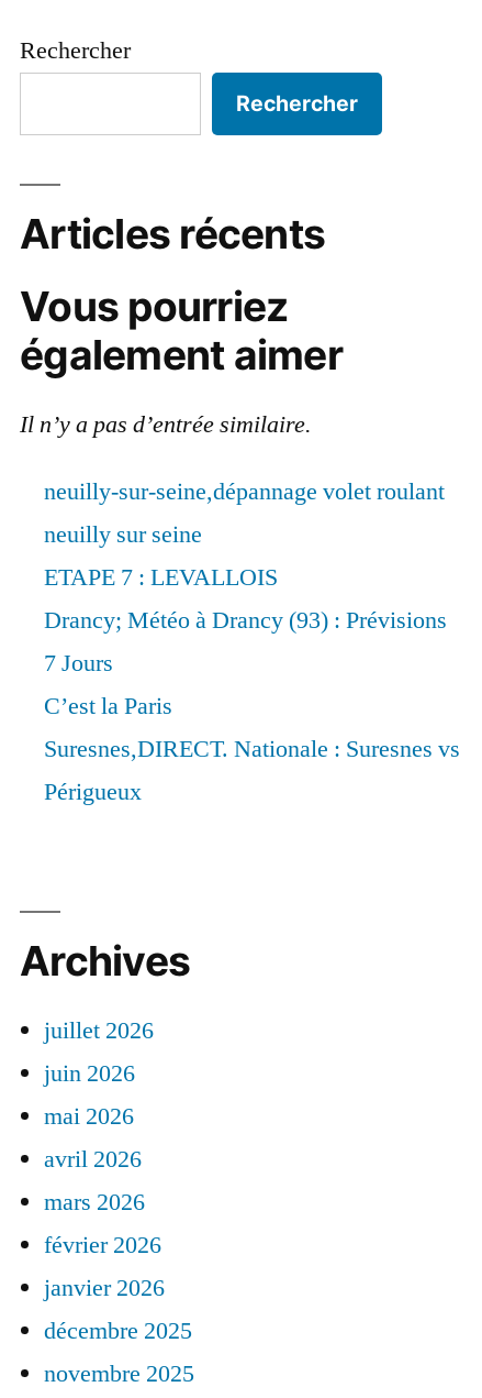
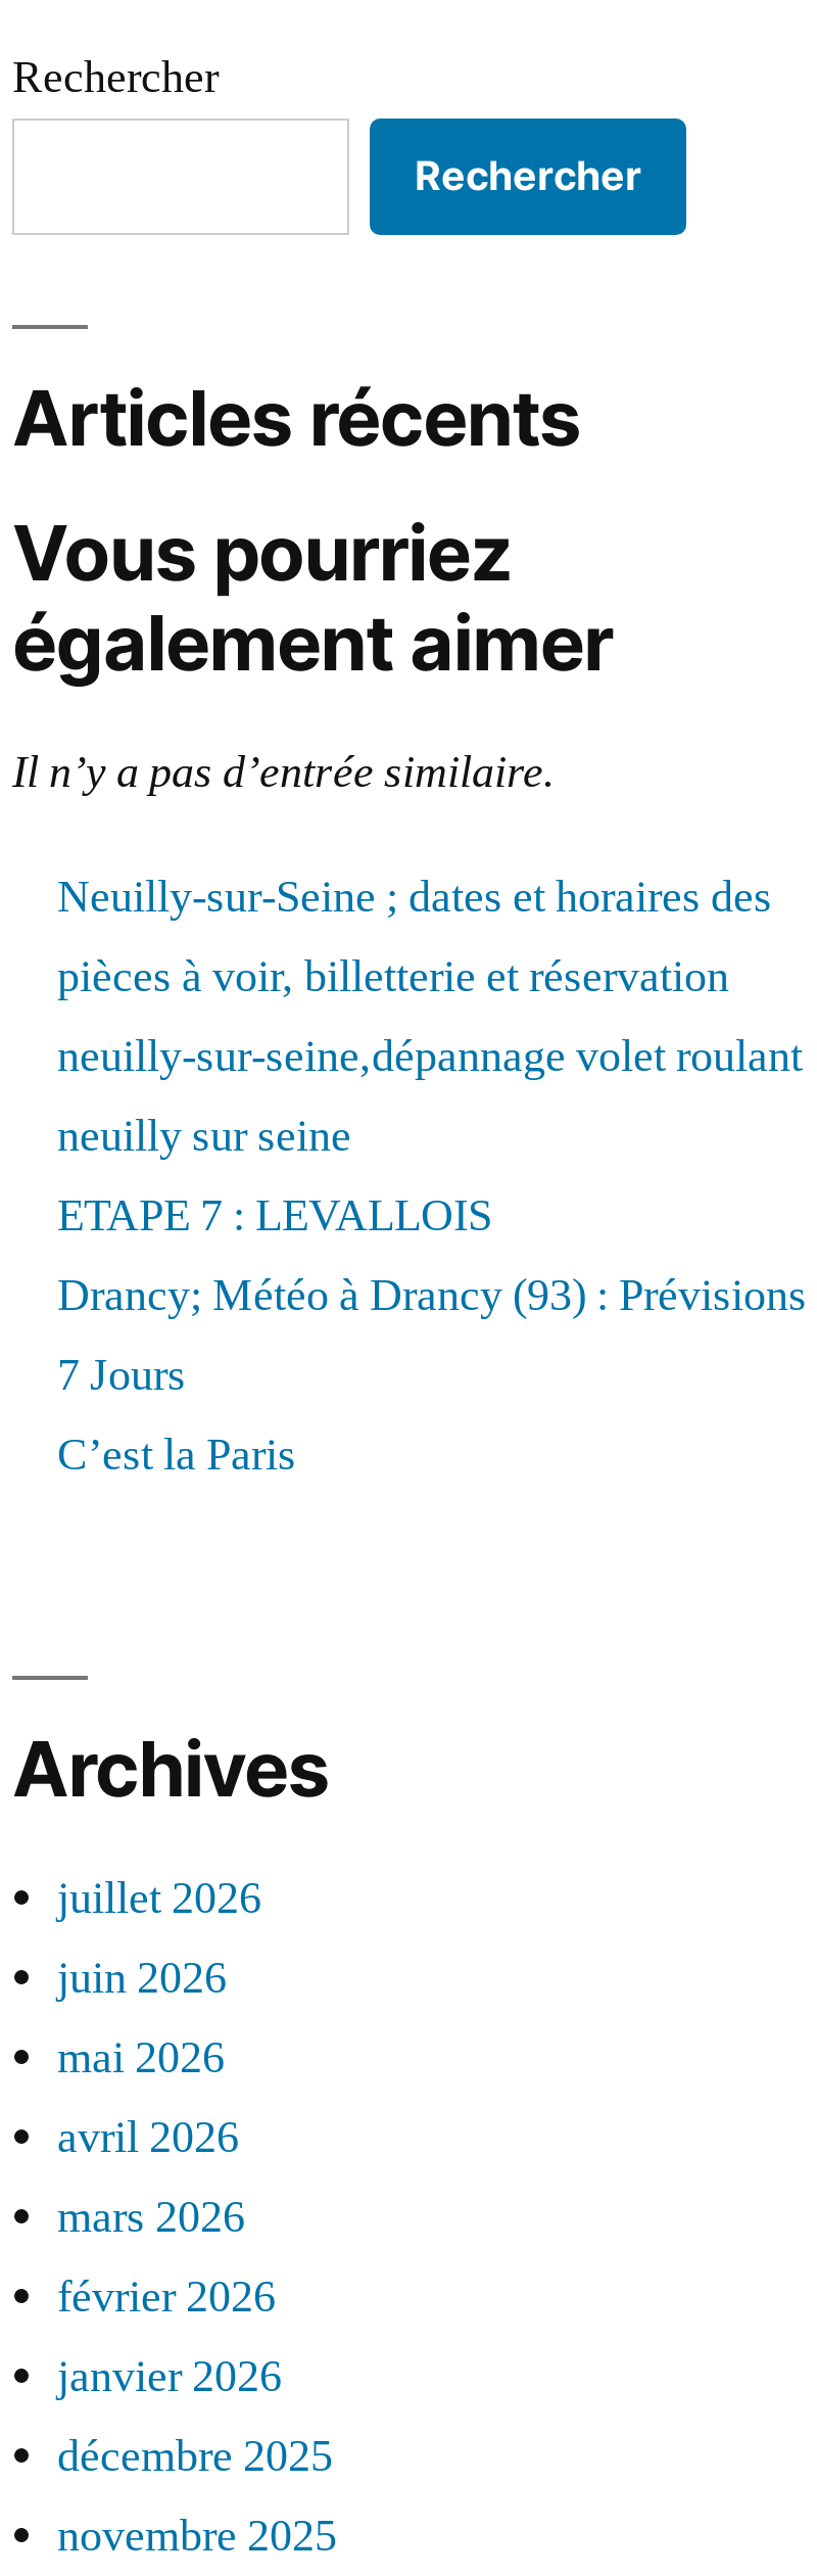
+ Neuilly-sur-Seine ; dates et horaires des
+ pièces à voir, billetterie et réservation

moved down: neuilly-sur-seine,dépannage volet roulant | neuilly sur seine | ETAPE 7 : LEVALLOIS | Drancy; Météo à Drancy (93) : Prévisions | 7 Jours | C’est la Paris

- Suresnes,DIRECT. Nationale : Suresnes vs
- Périgueux
